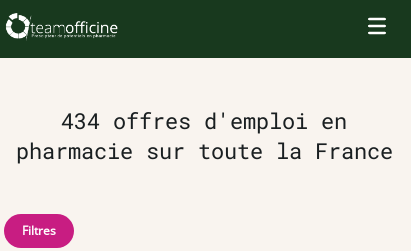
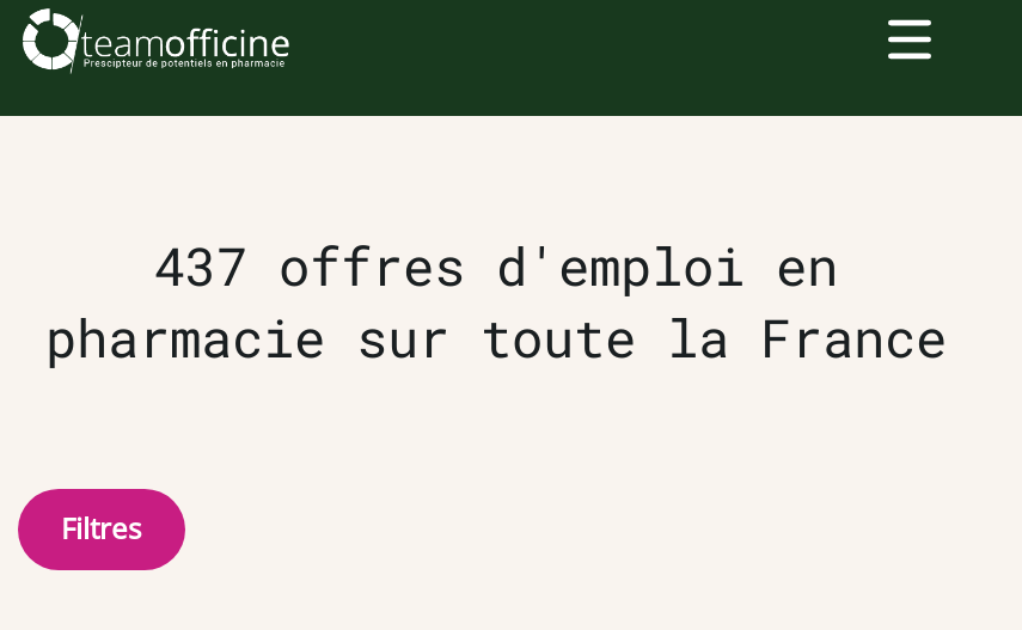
- 434 offres d'emploi en
+ 437 offres d'emploi en
